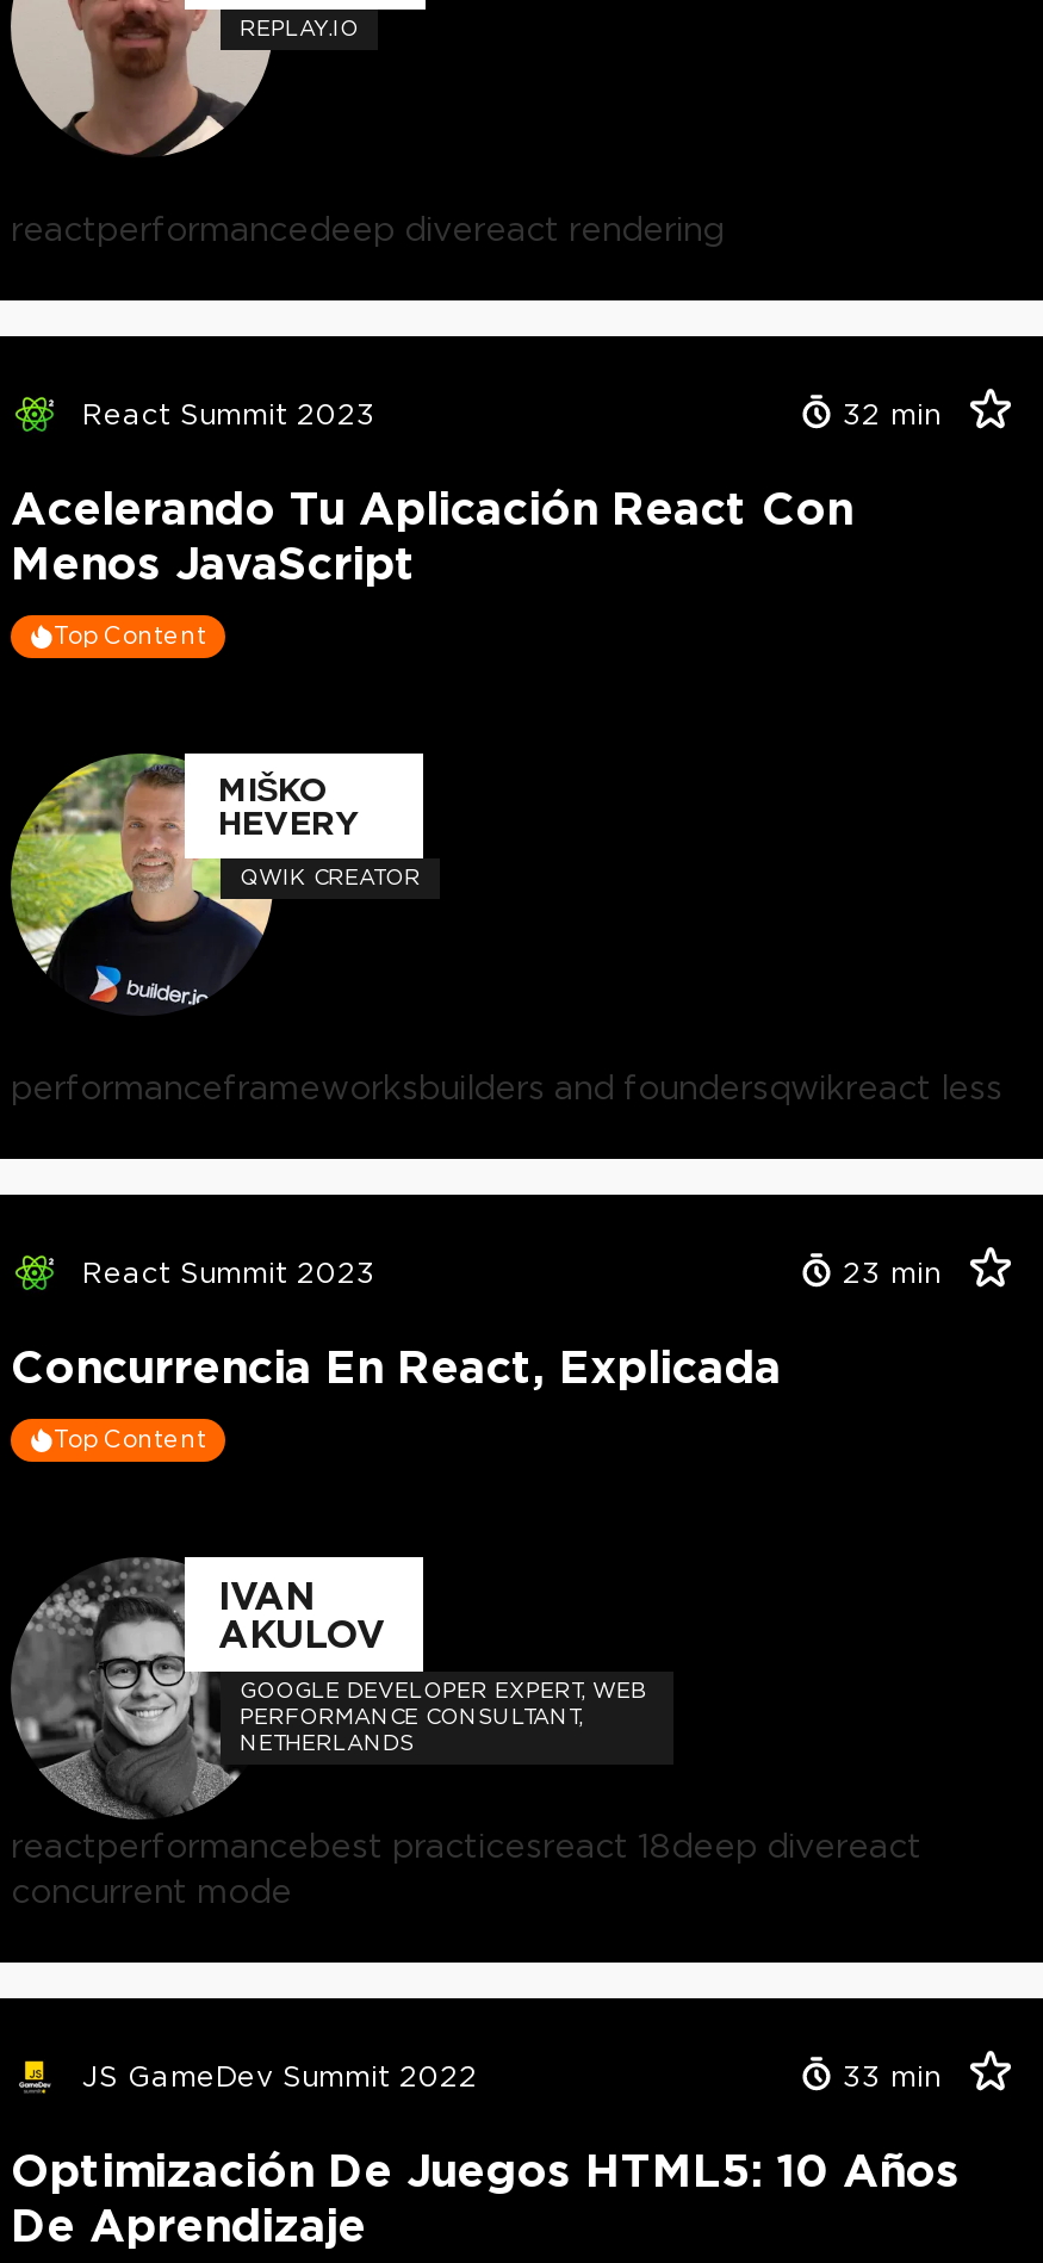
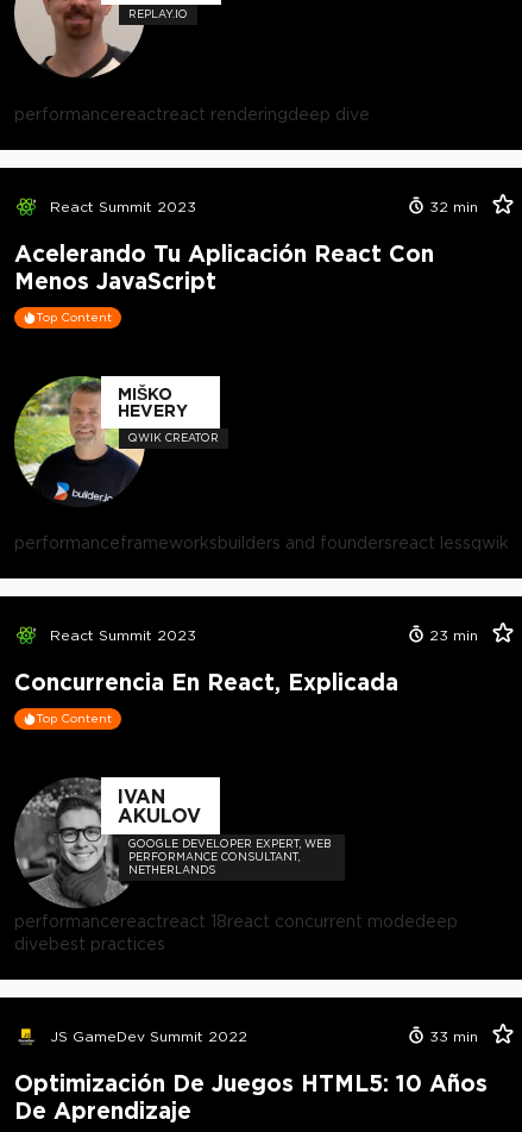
- reactperformancedeep divereact rendering
+ performancereactreact renderingdeep dive

- performanceframeworksbuilders and foundersqwikreact less
+ performanceframeworksbuilders and foundersreact lessqwik

- reactperformancebest practicesreact 18deep divereact
- concurrent mode
+ performancereactreact 18react concurrent modedeep
+ divebest practices
